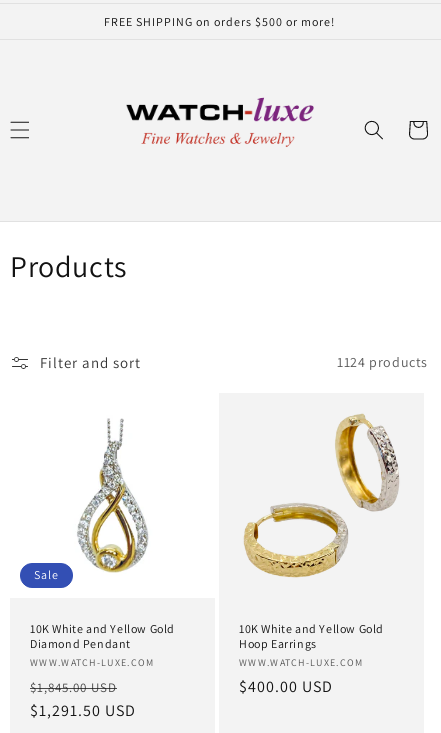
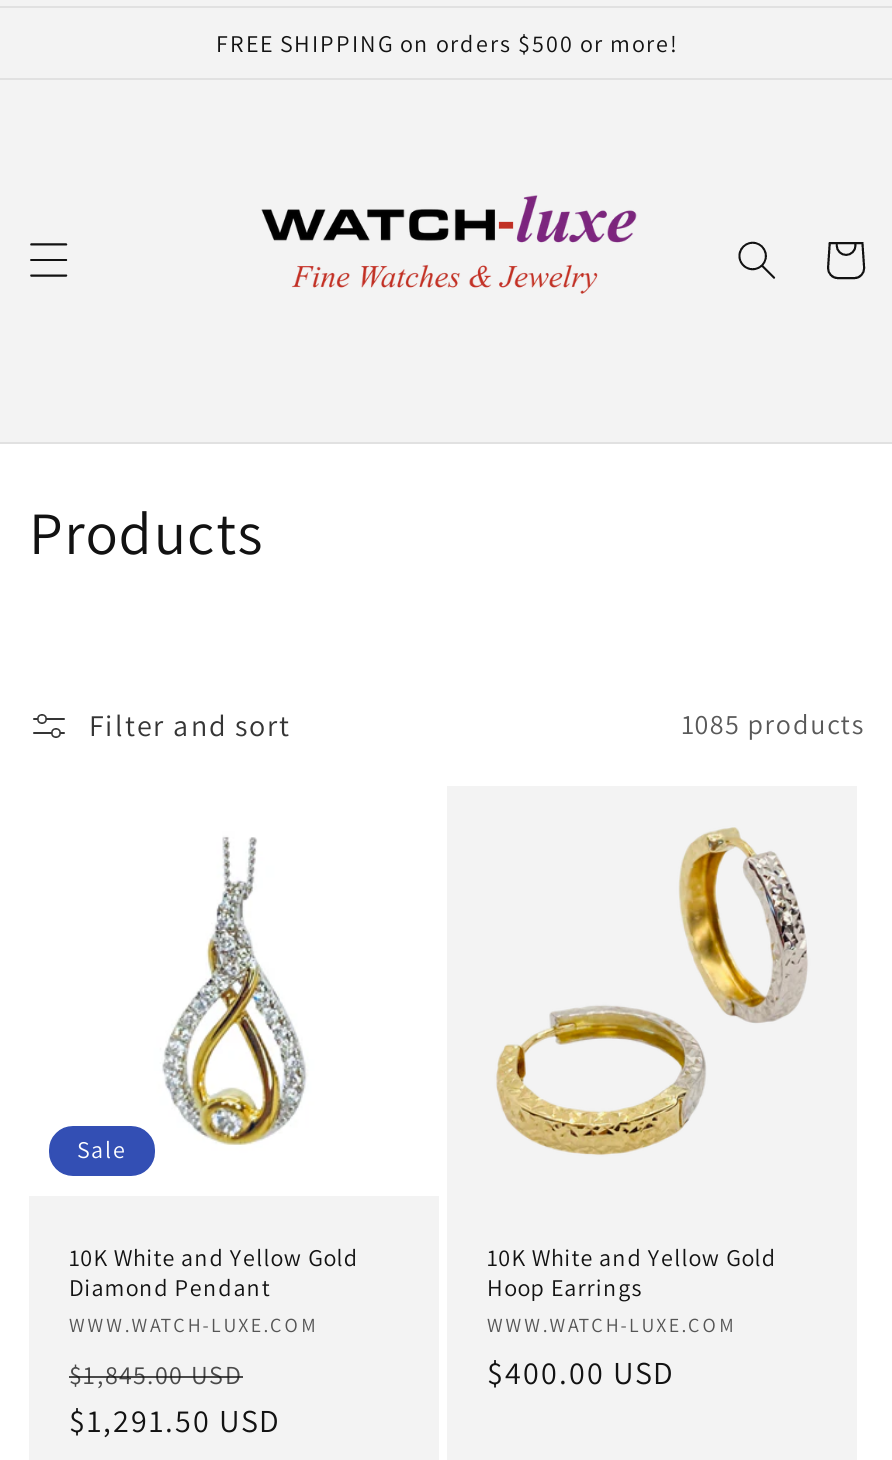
- 1124 products
+ 1085 products
